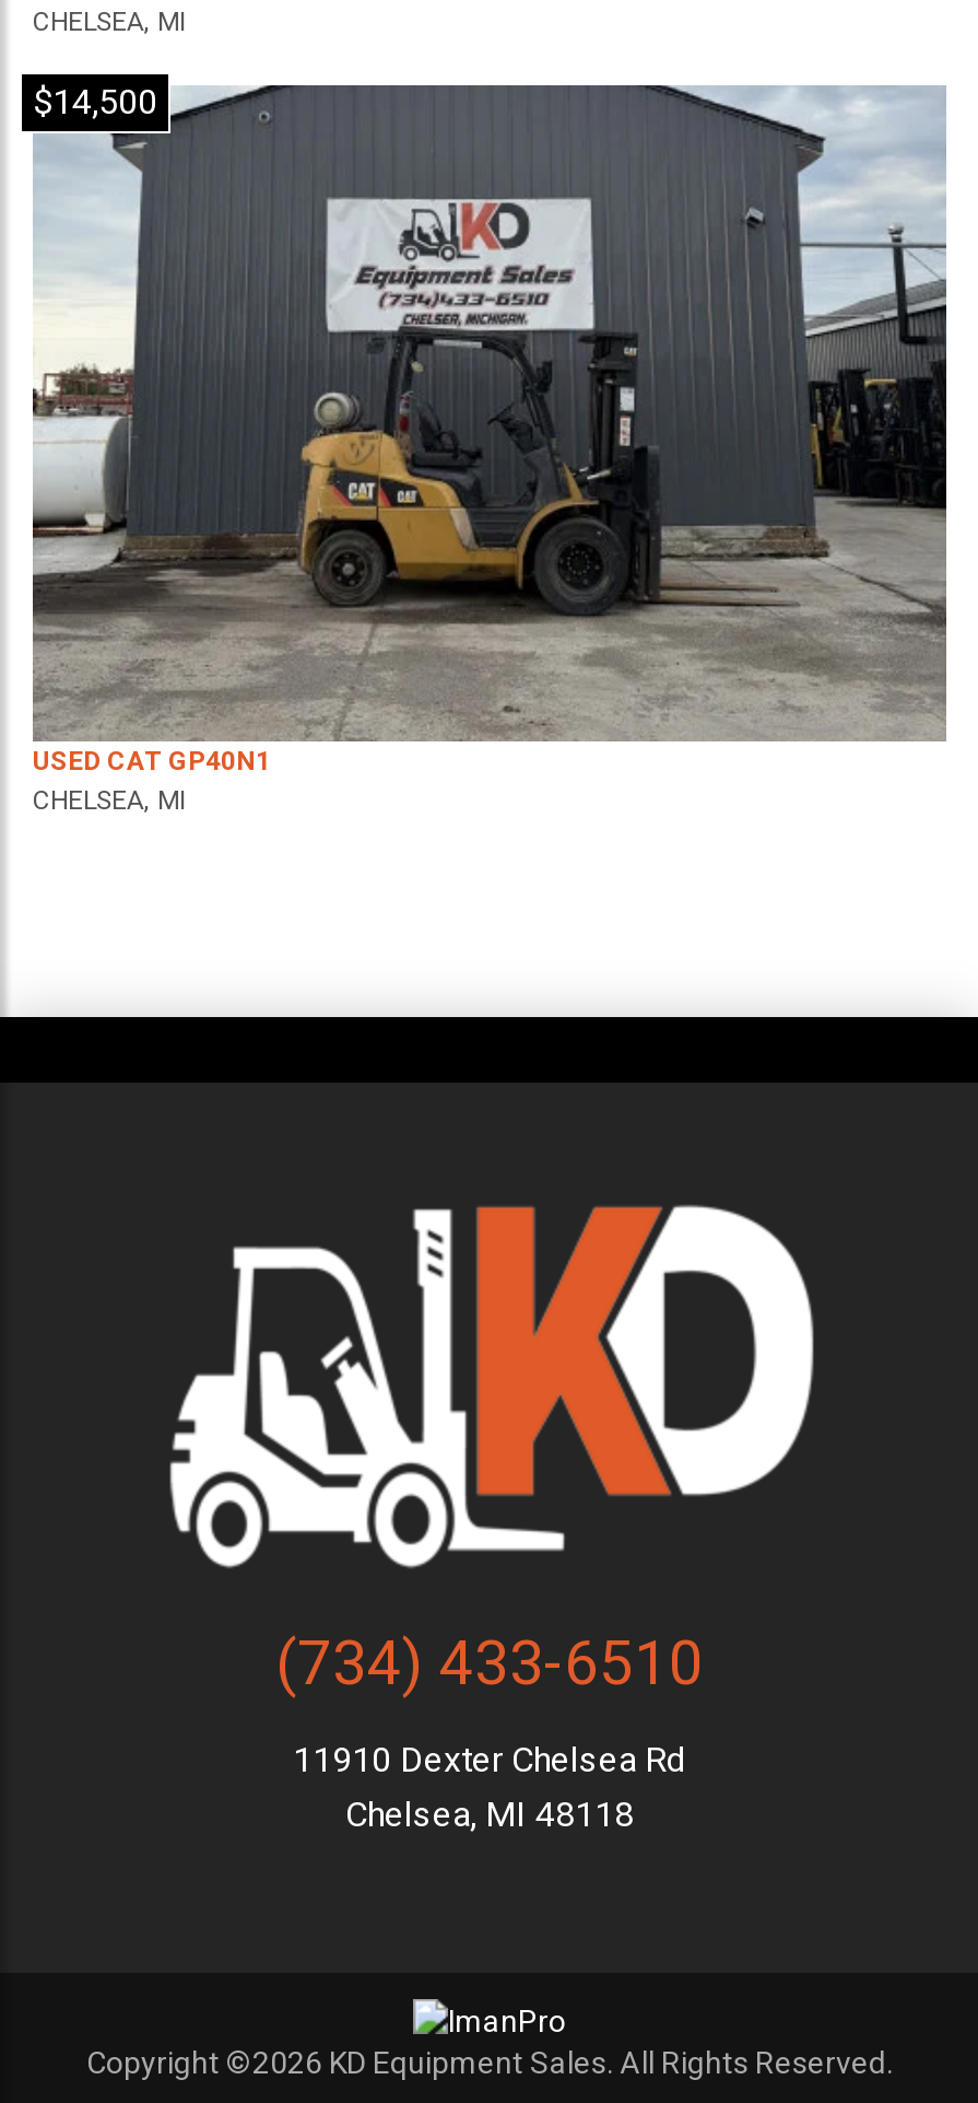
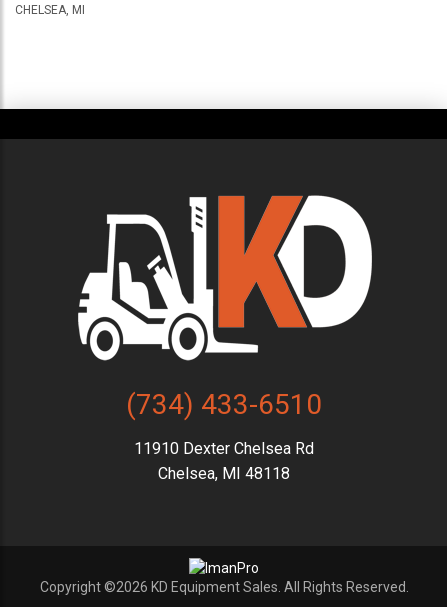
- [image]
- $14,500

- USED CAT GP40N1
- CHELSEA, MI
